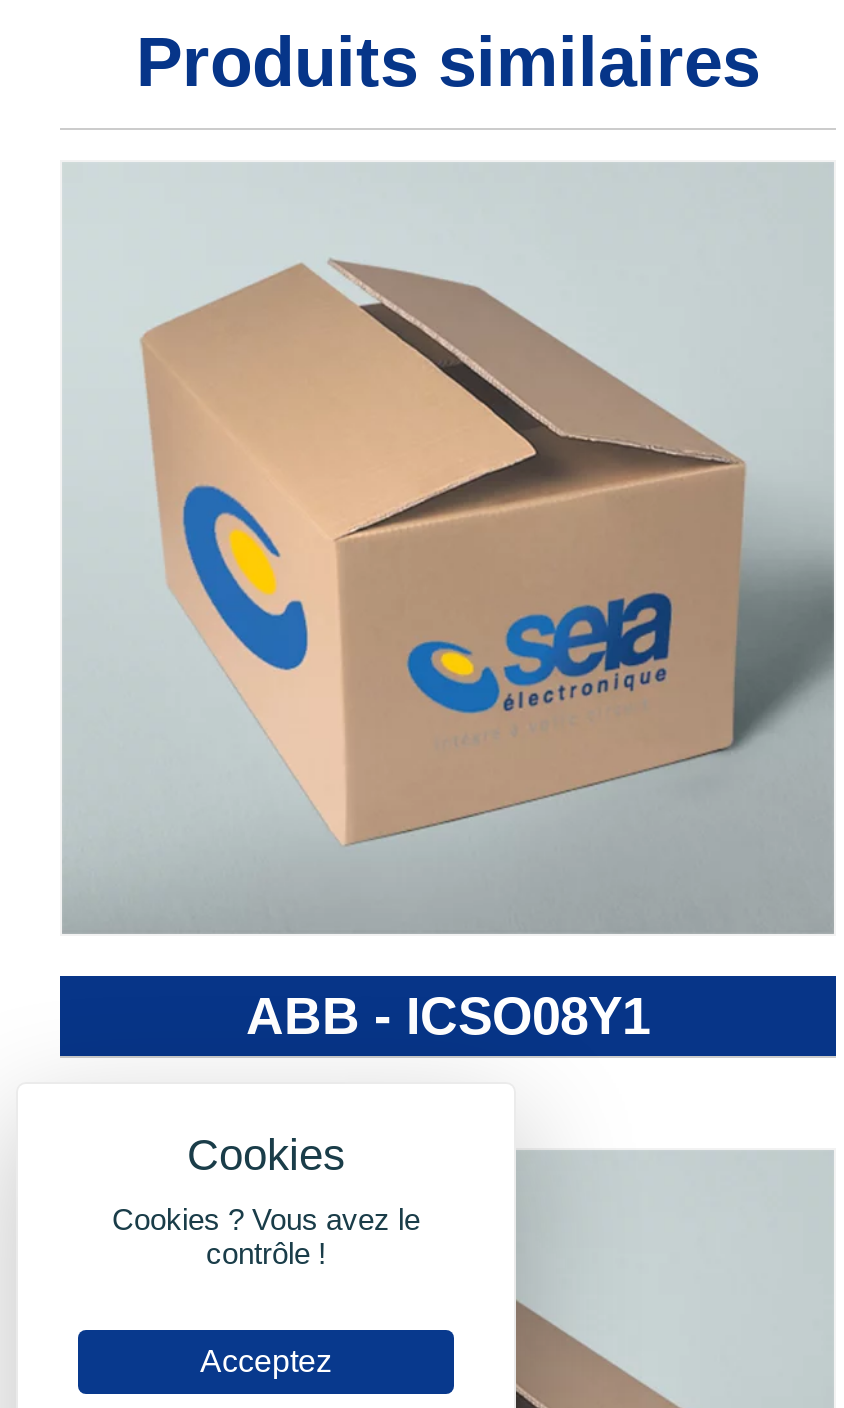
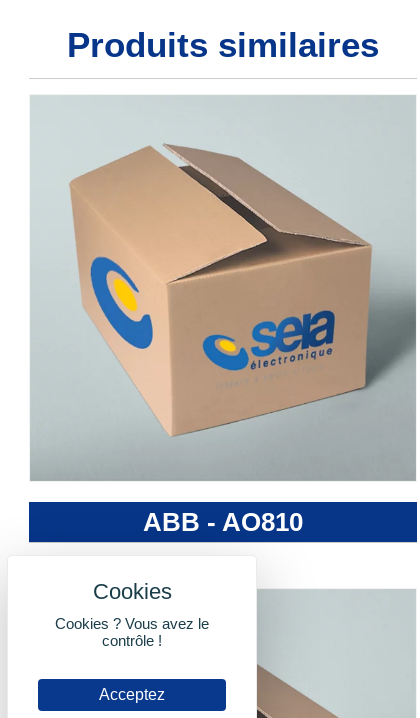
- ABB - ICSO08Y1
+ ABB - AO810
